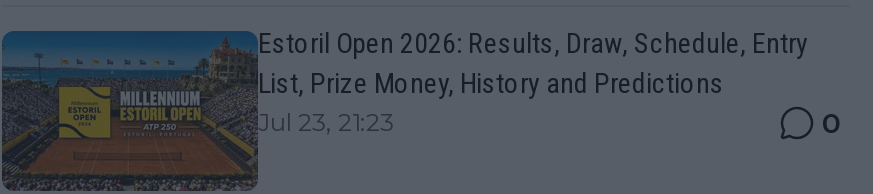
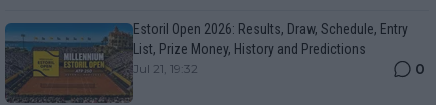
- Jul 23, 21:23
+ Jul 21, 19:32
